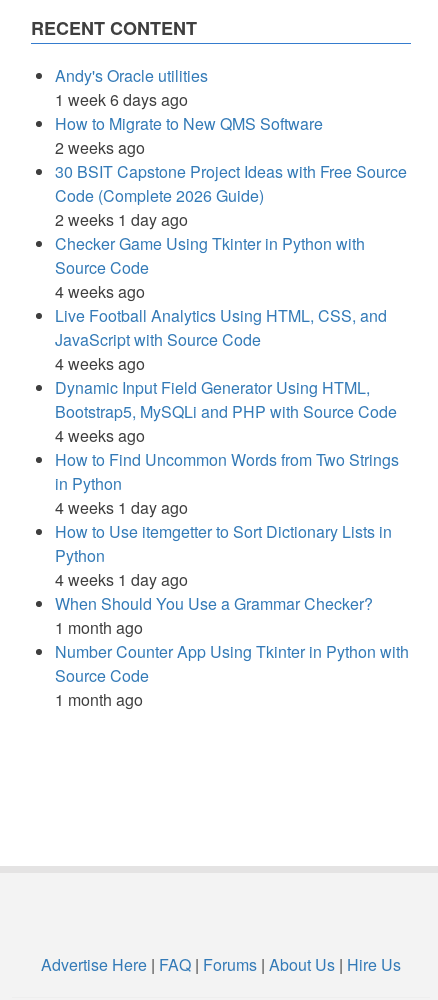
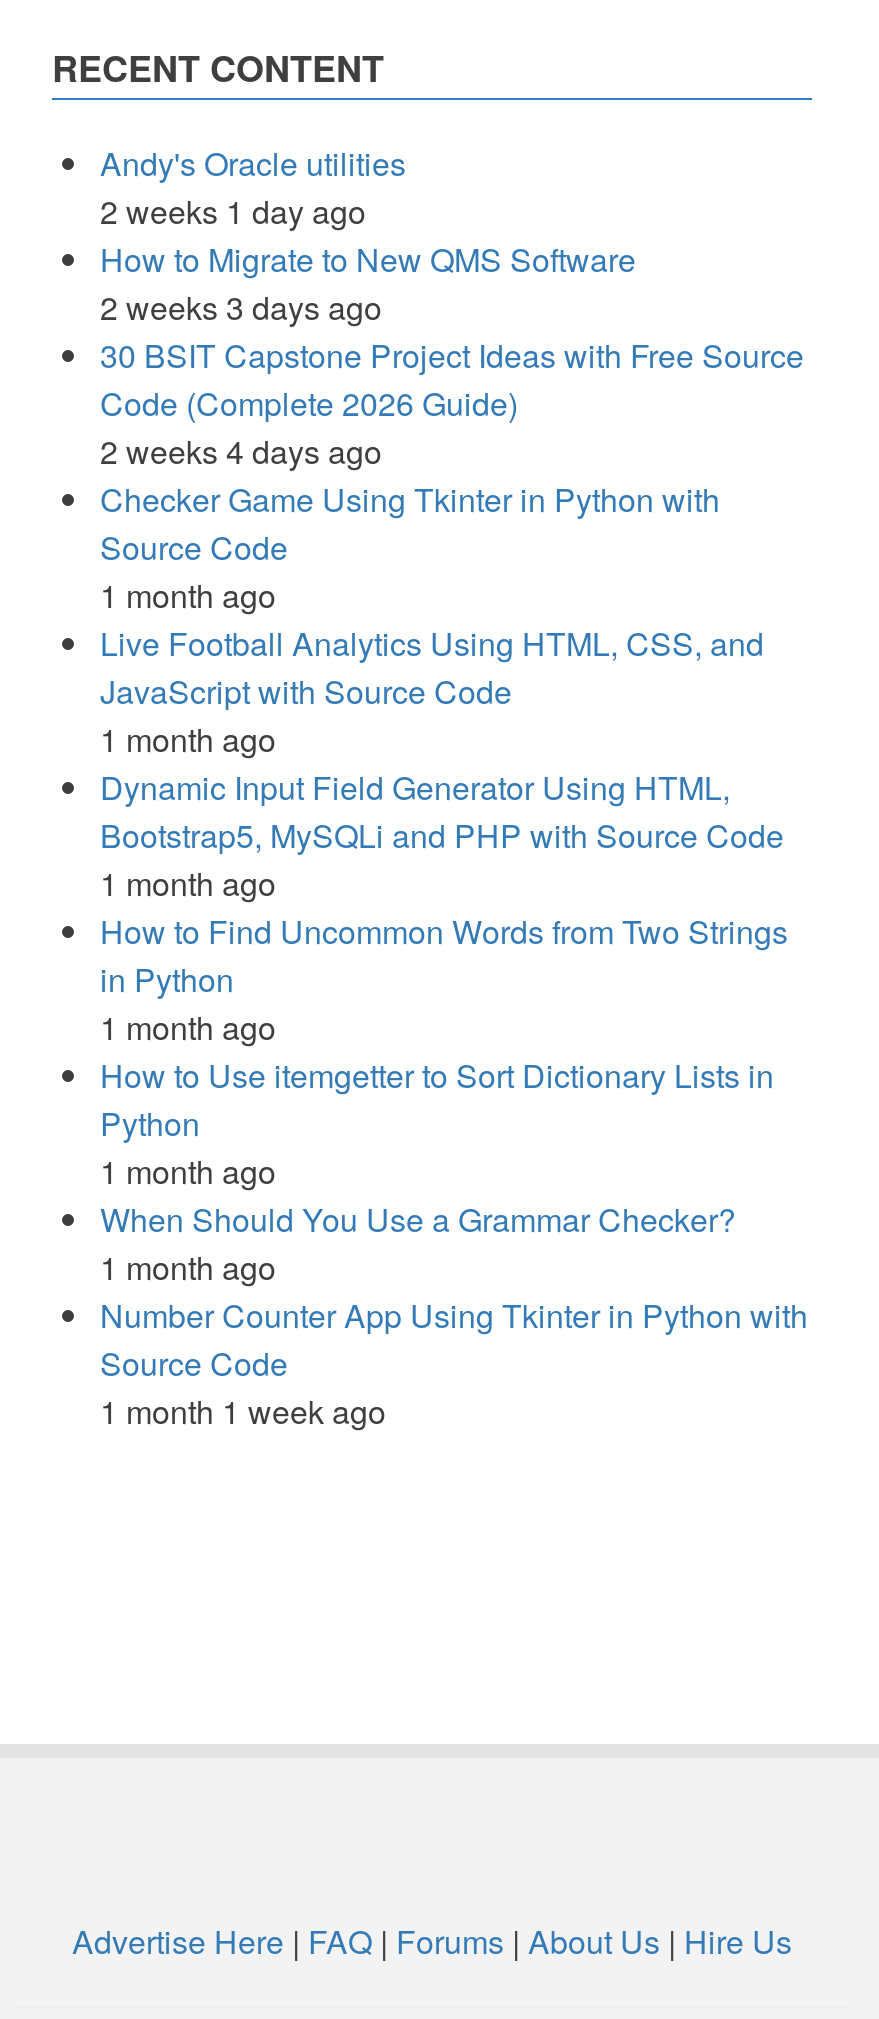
- 1 week 6 days ago
+ 2 weeks 1 day ago

- 2 weeks ago
+ 2 weeks 3 days ago

- 2 weeks 1 day ago
+ 2 weeks 4 days ago

- 4 weeks ago
+ 1 month ago

- 4 weeks ago
+ 1 month ago

- 4 weeks ago
+ 1 month ago

- 4 weeks 1 day ago
+ 1 month ago

- 4 weeks 1 day ago
+ 1 month ago

- 1 month ago
+ 1 month 1 week ago
